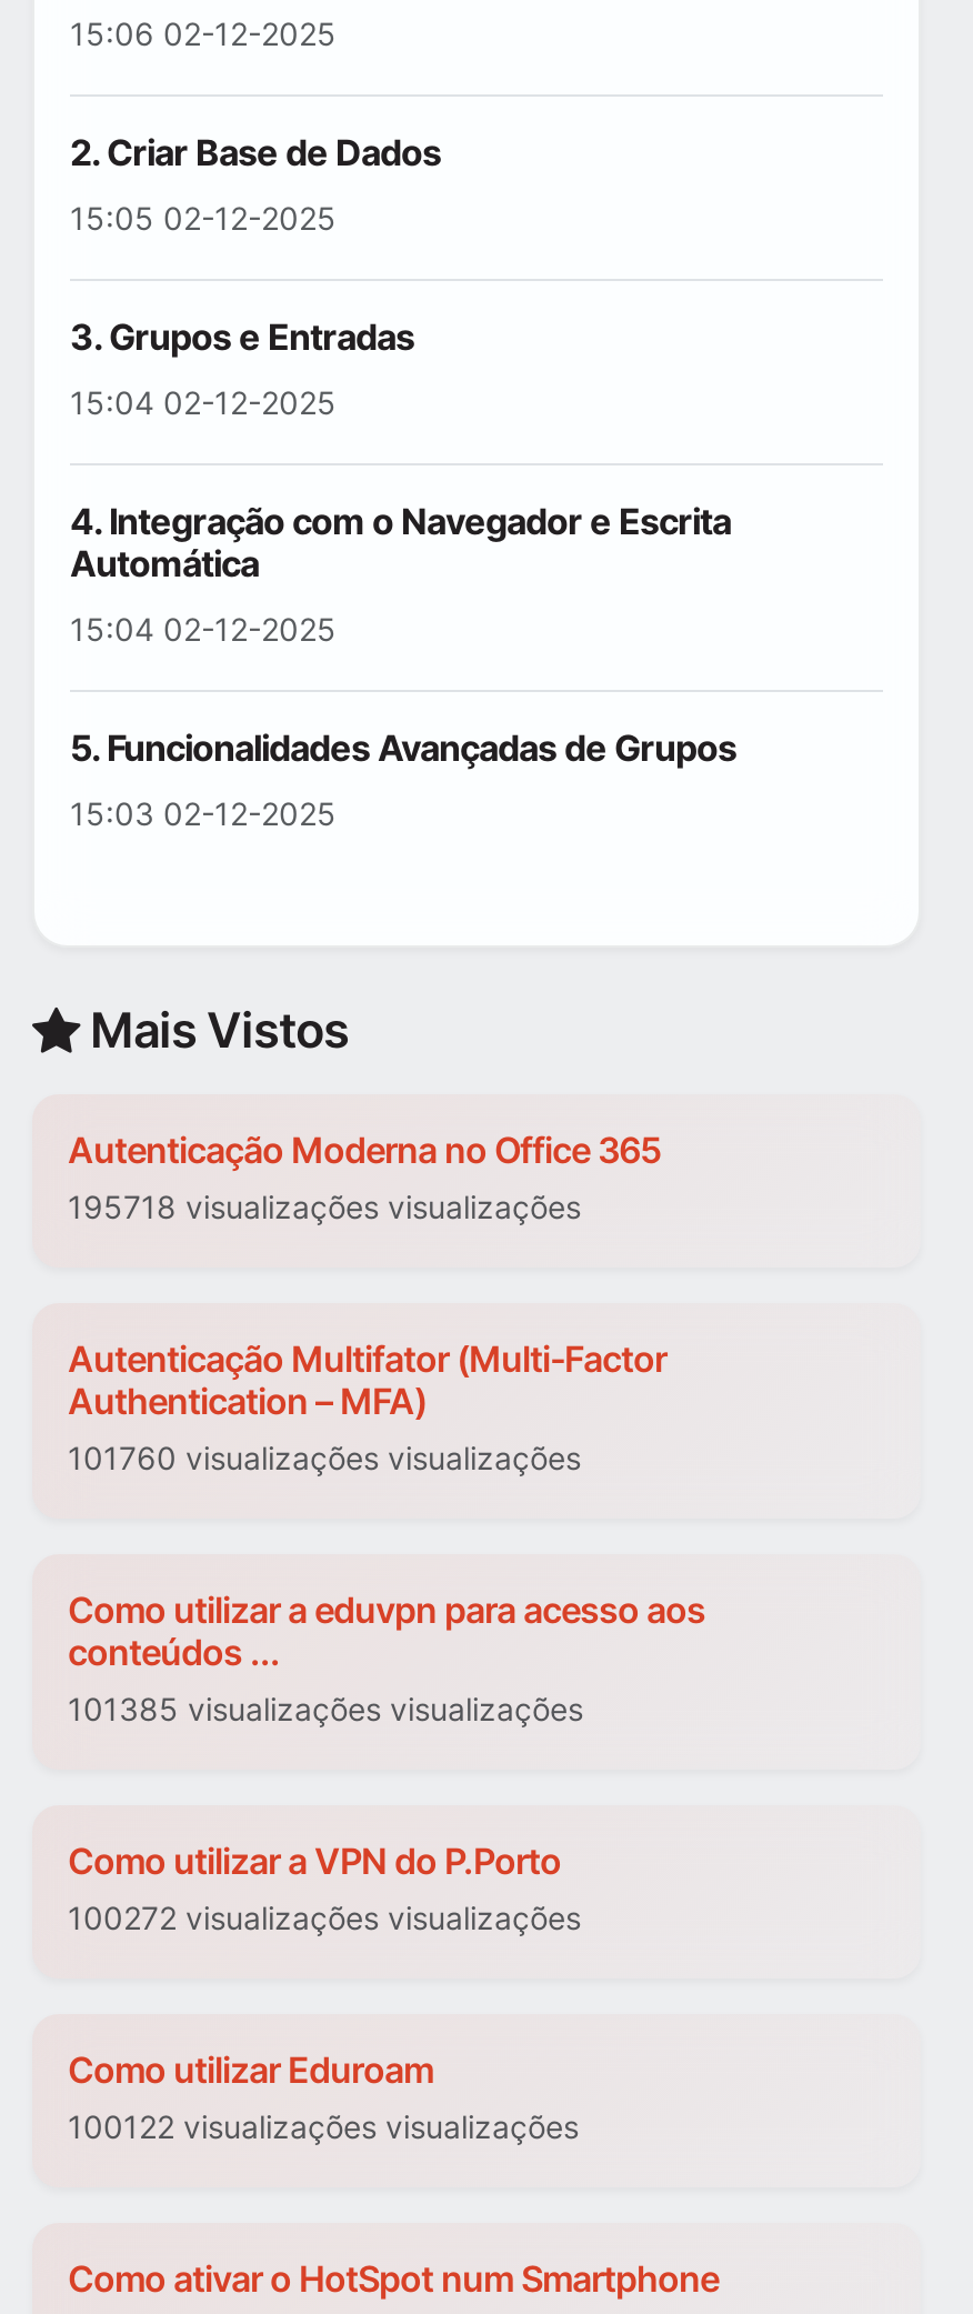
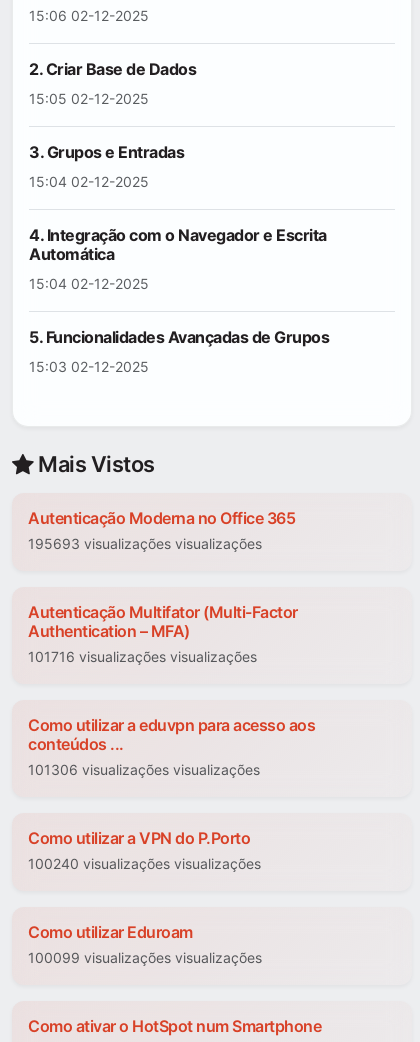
- 195718 visualizações visualizações
+ 195693 visualizações visualizações

- 101760 visualizações visualizações
+ 101716 visualizações visualizações

- 101385 visualizações visualizações
+ 101306 visualizações visualizações

- 100272 visualizações visualizações
+ 100240 visualizações visualizações

- 100122 visualizações visualizações
+ 100099 visualizações visualizações
